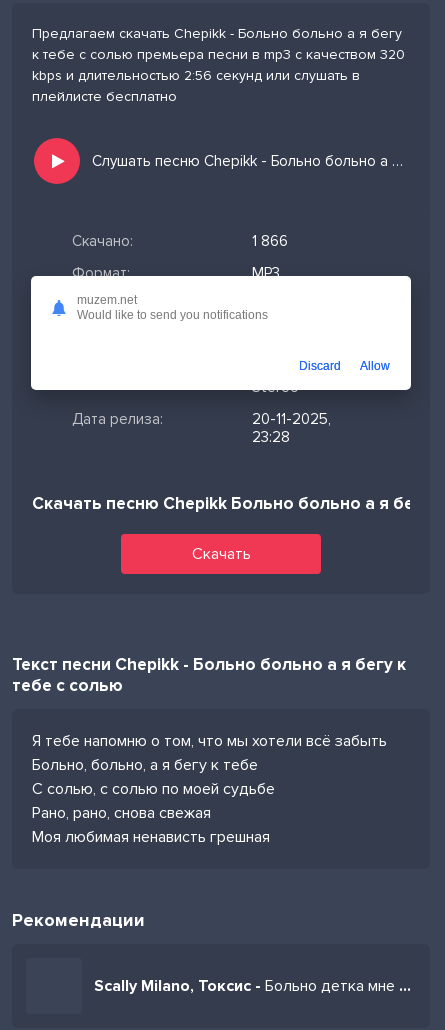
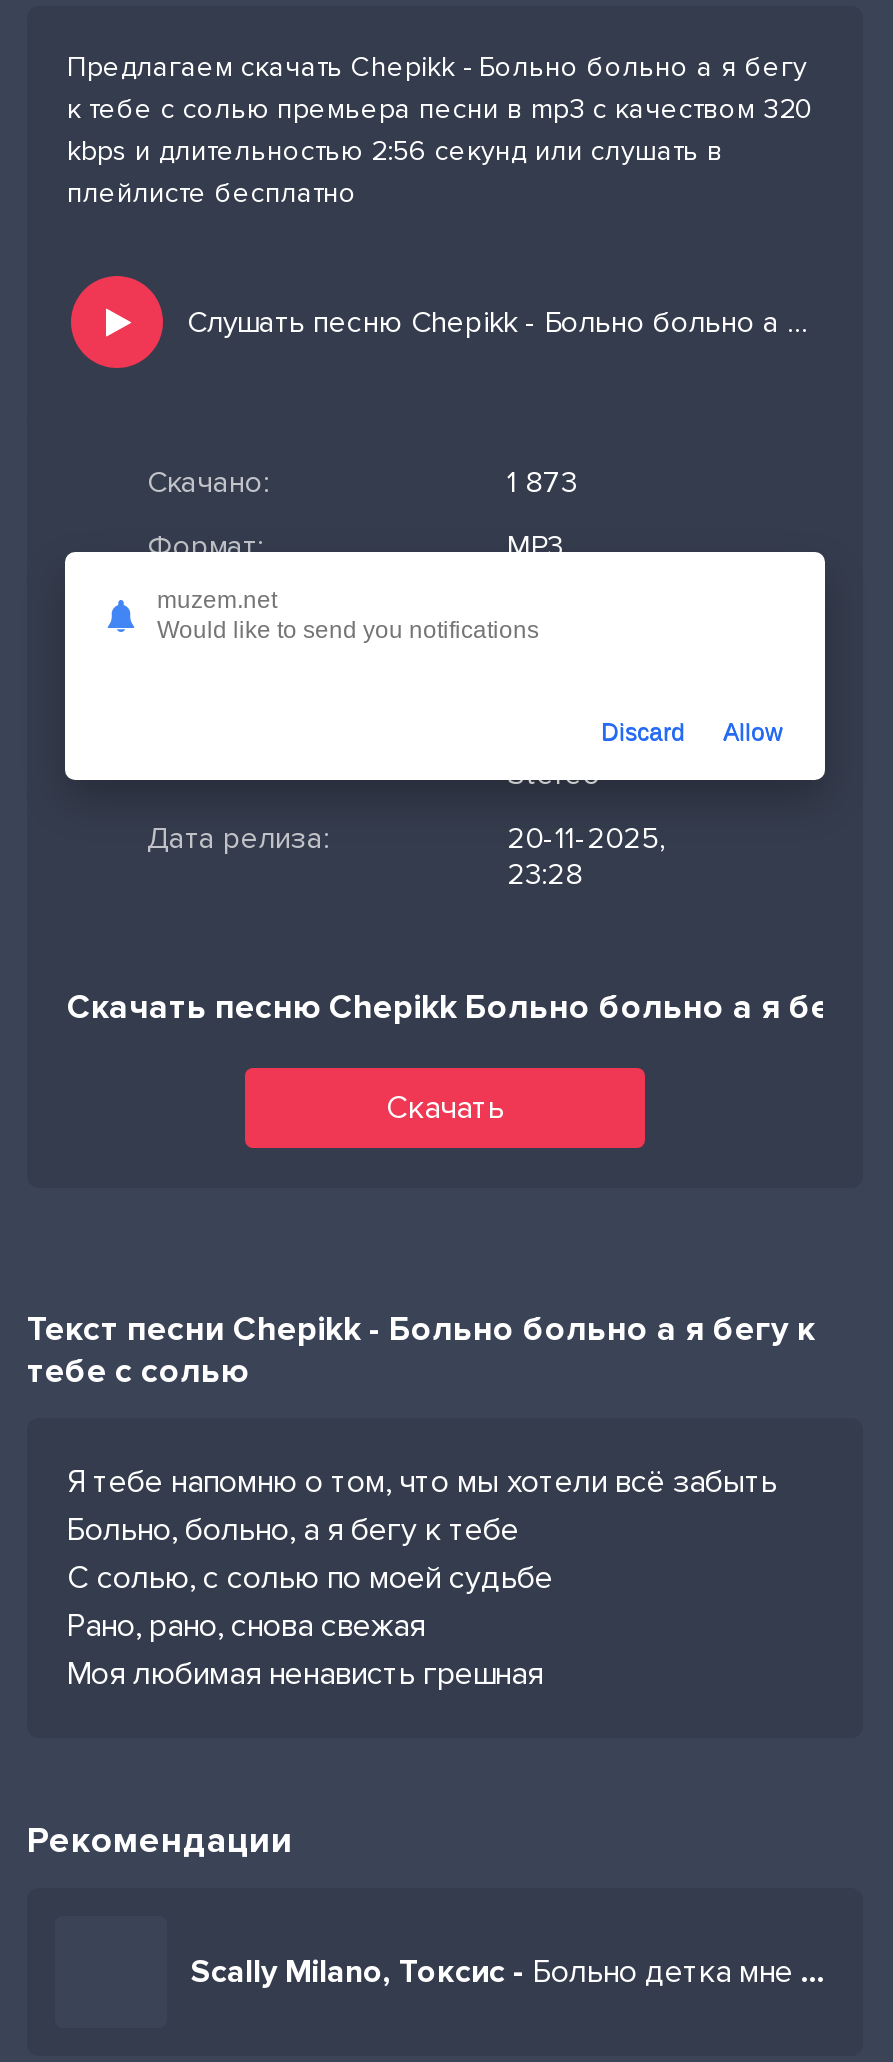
- 1 866
+ 1 873
